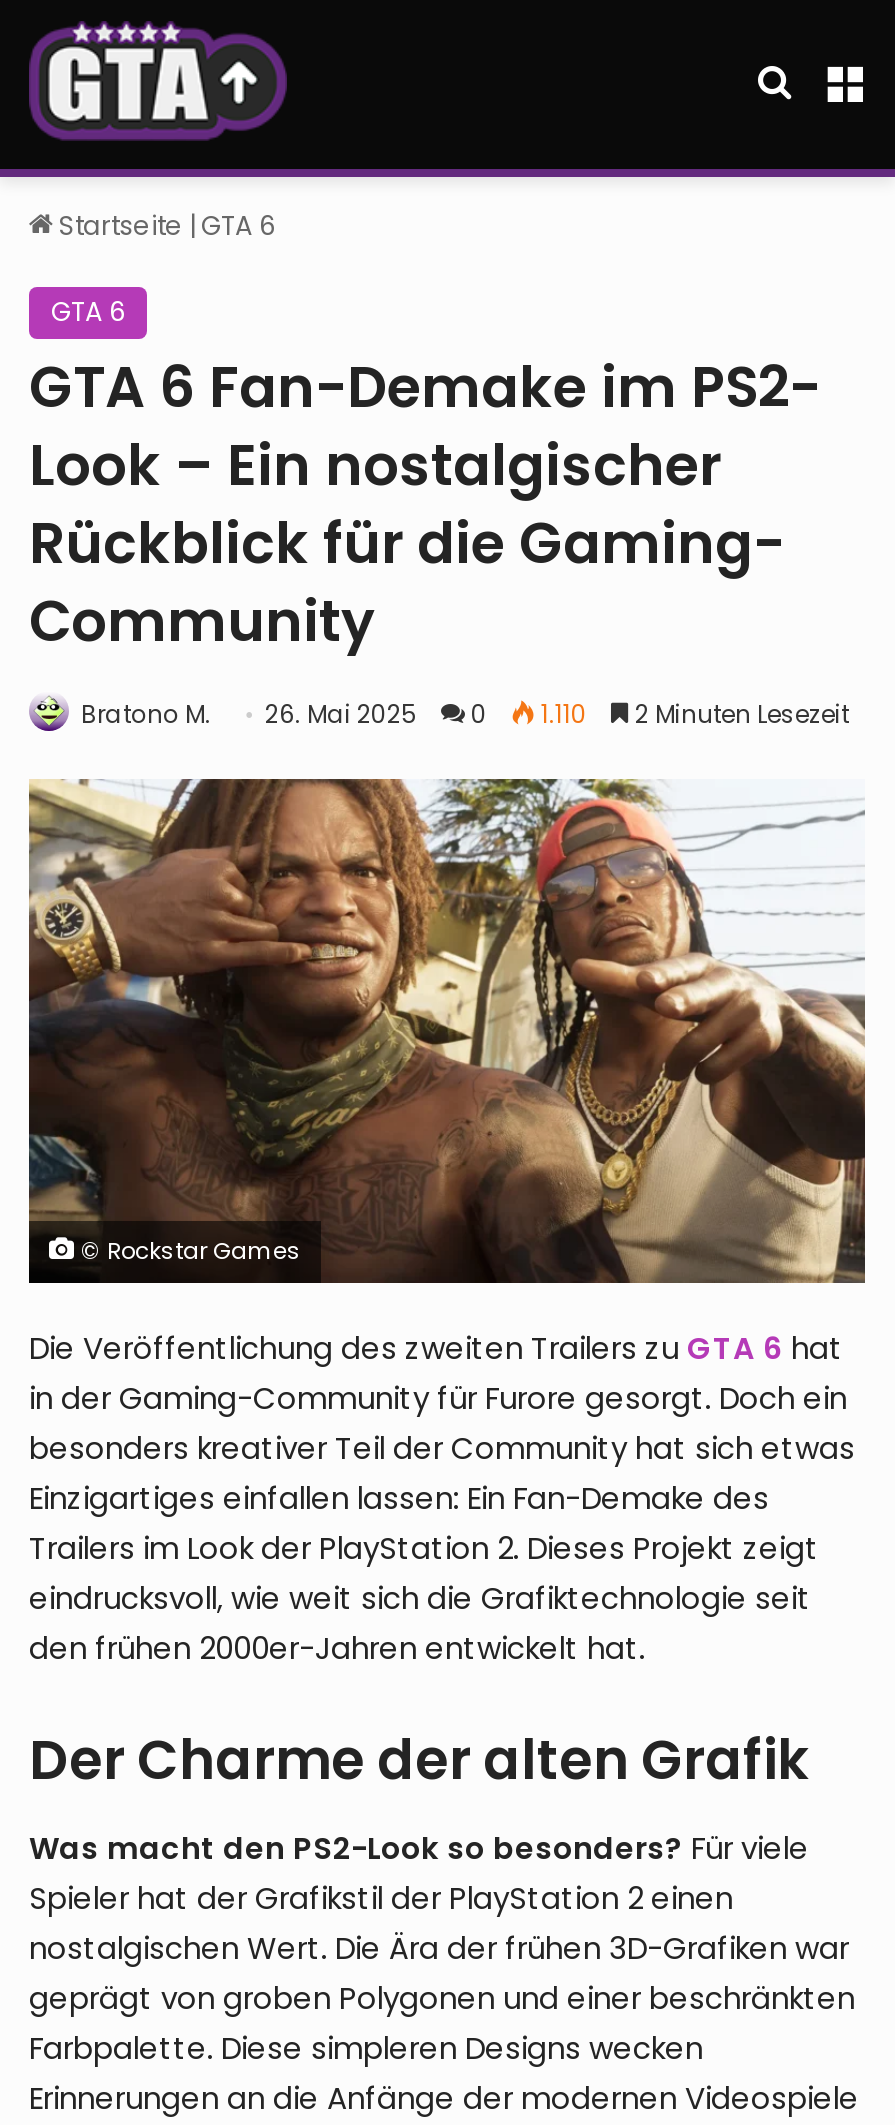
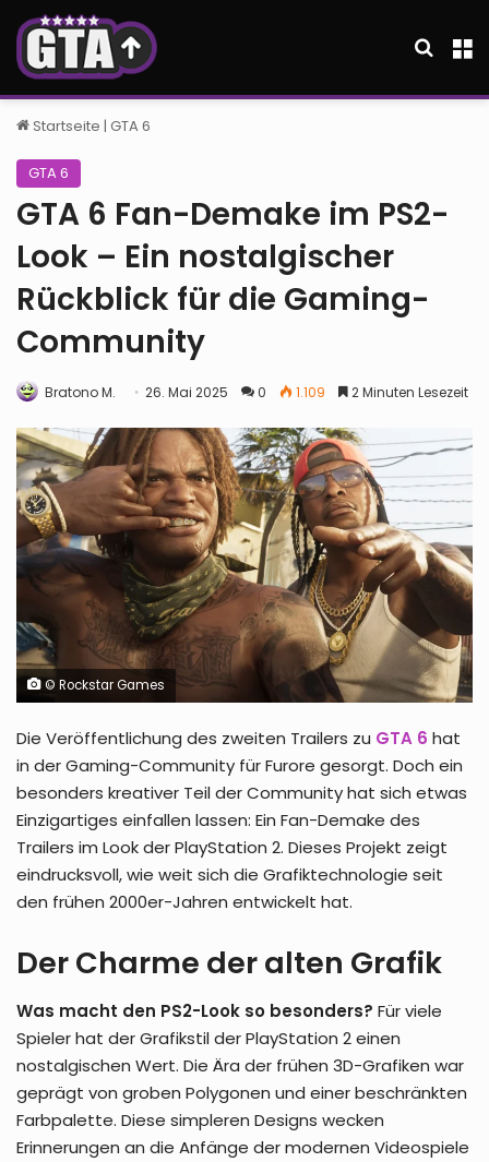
- Bratono M. 26. Mai 2025 0 1.110 2 Minuten Lesezeit
+ Bratono M. 26. Mai 2025 0 1.109 2 Minuten Lesezeit
